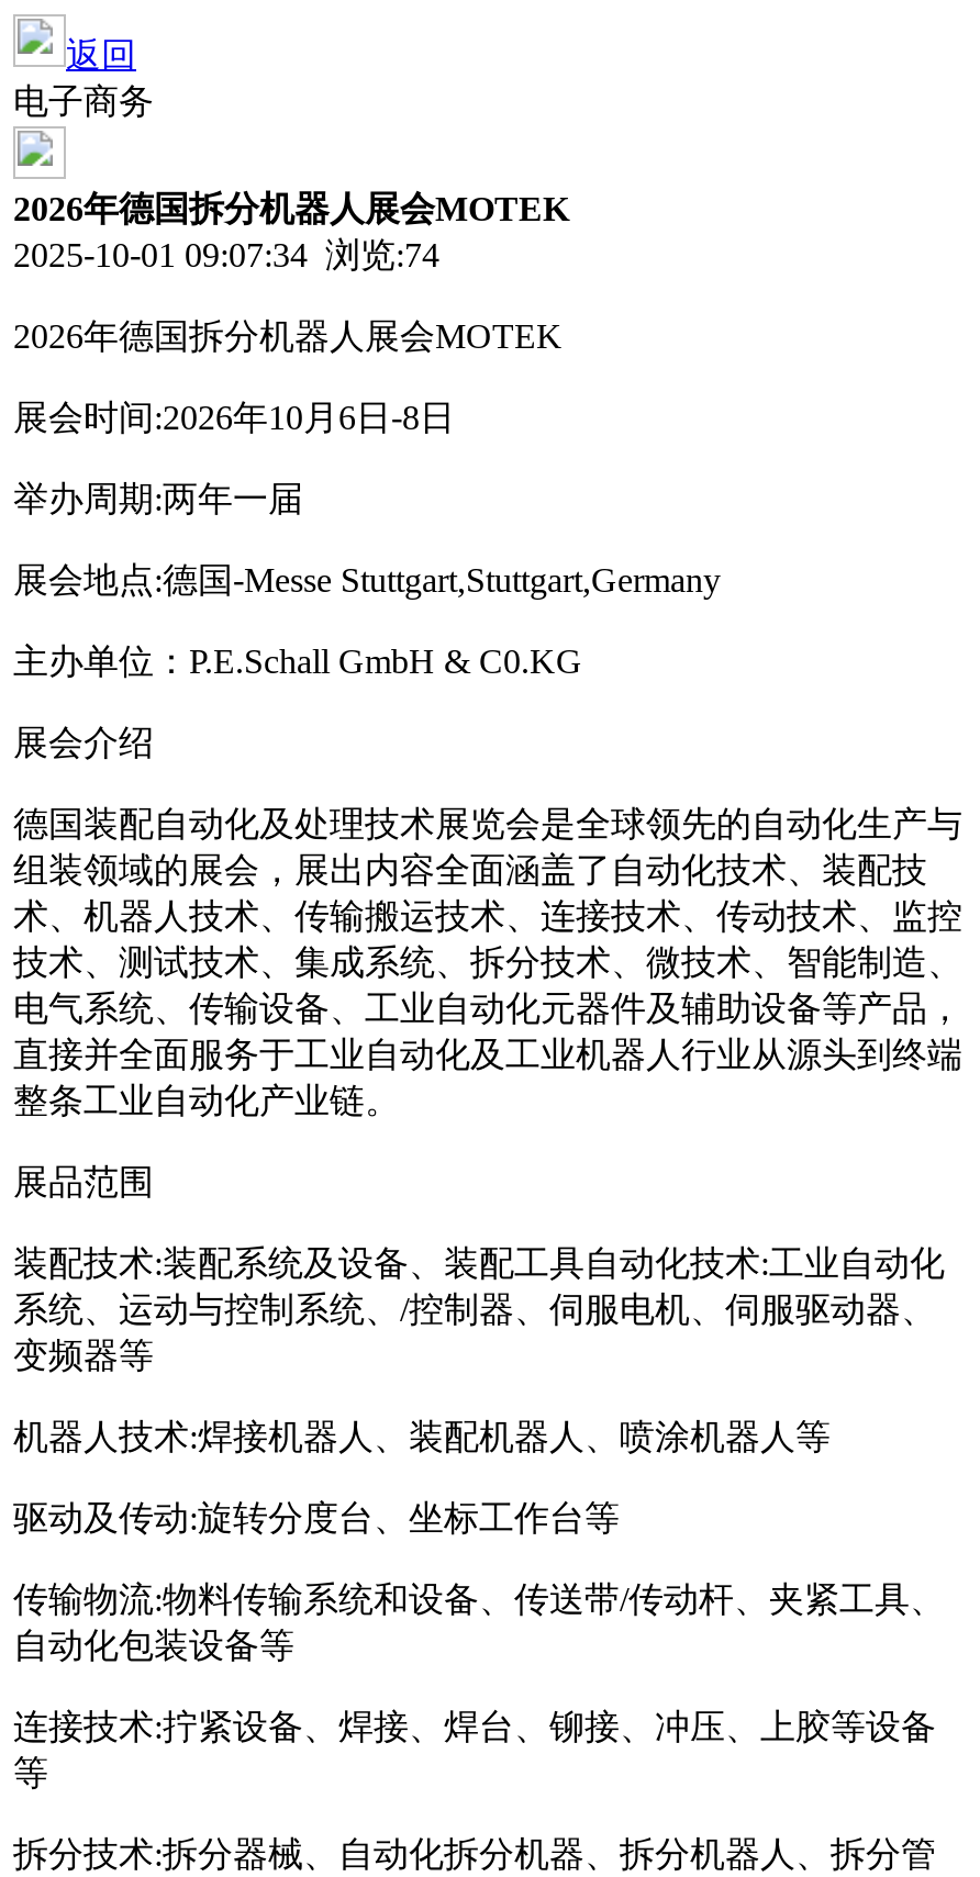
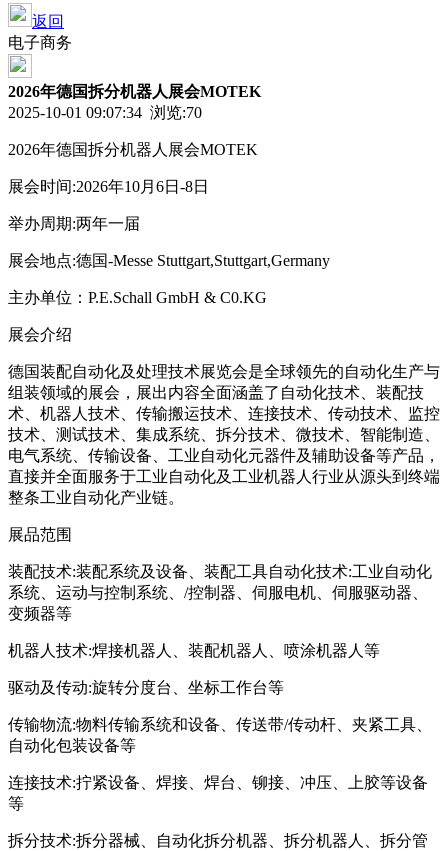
- 2025-10-01 09:07:34 浏览:74
+ 2025-10-01 09:07:34 浏览:70
